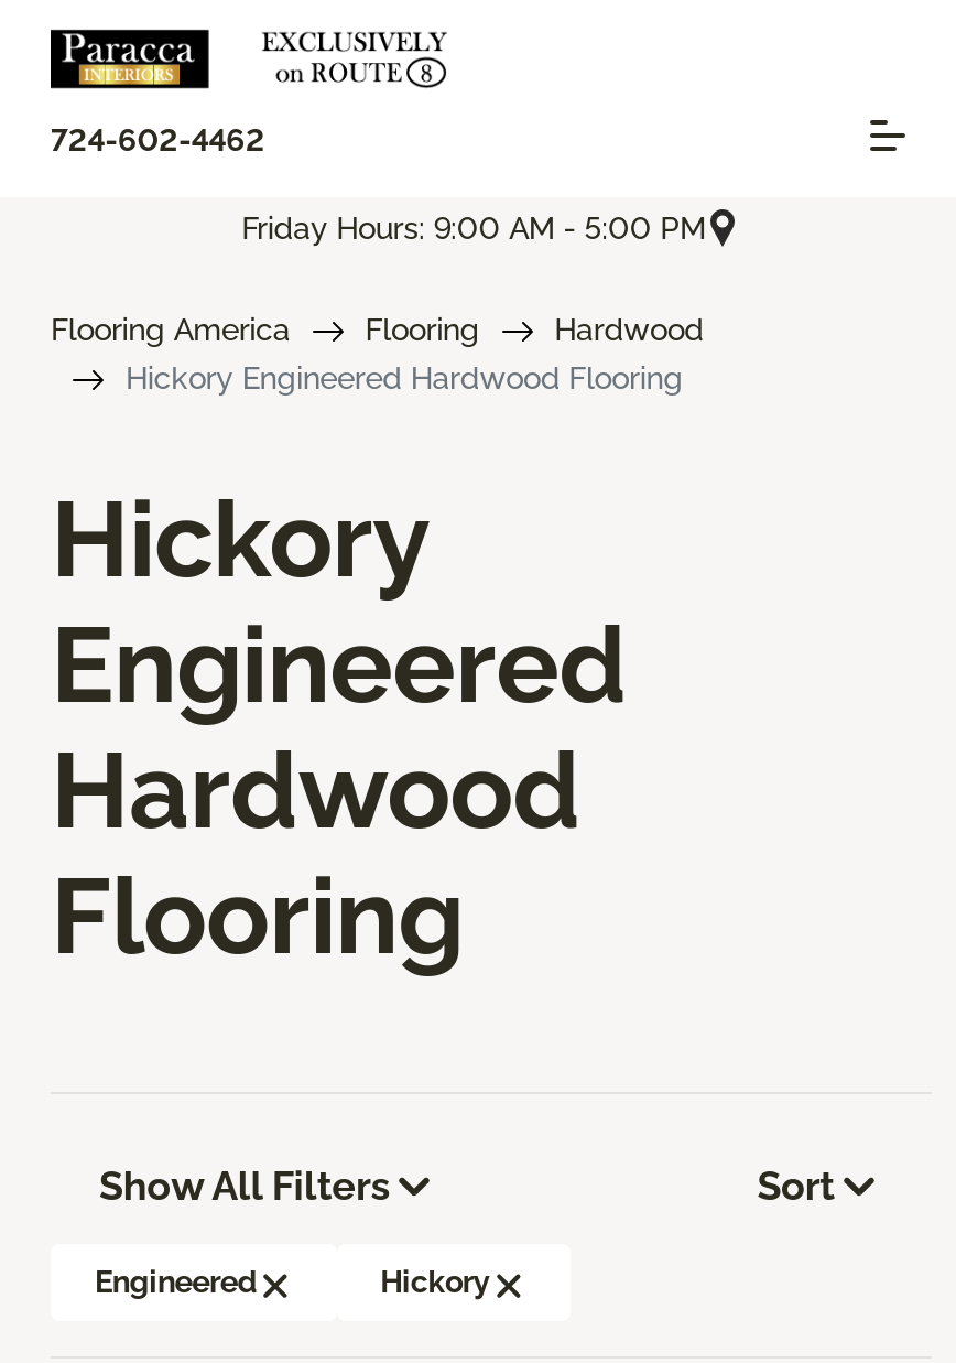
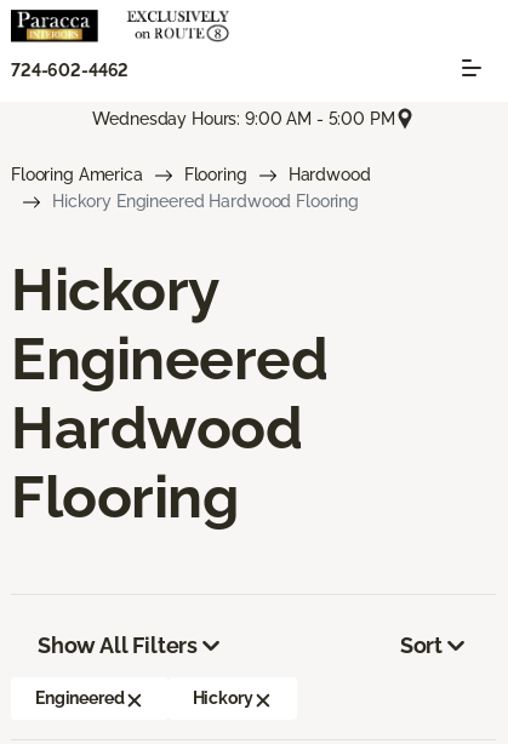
- Friday Hours: 9:00 AM - 5:00 PM
+ Wednesday Hours: 9:00 AM - 5:00 PM
